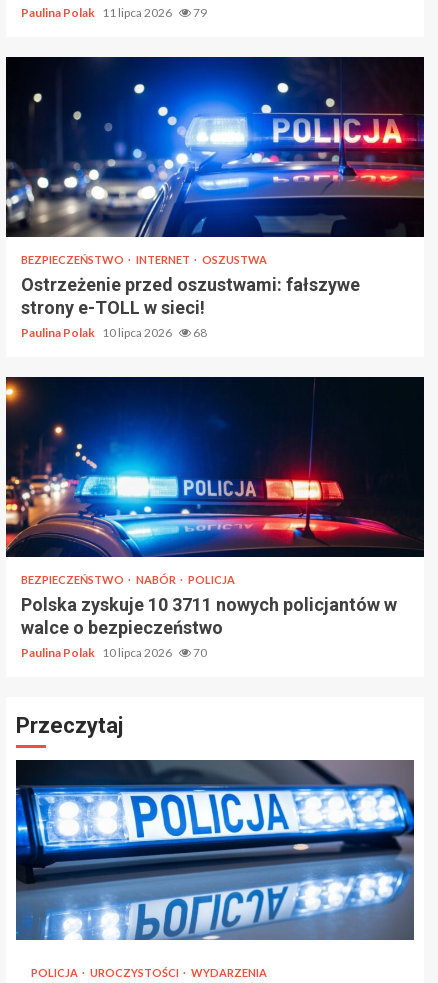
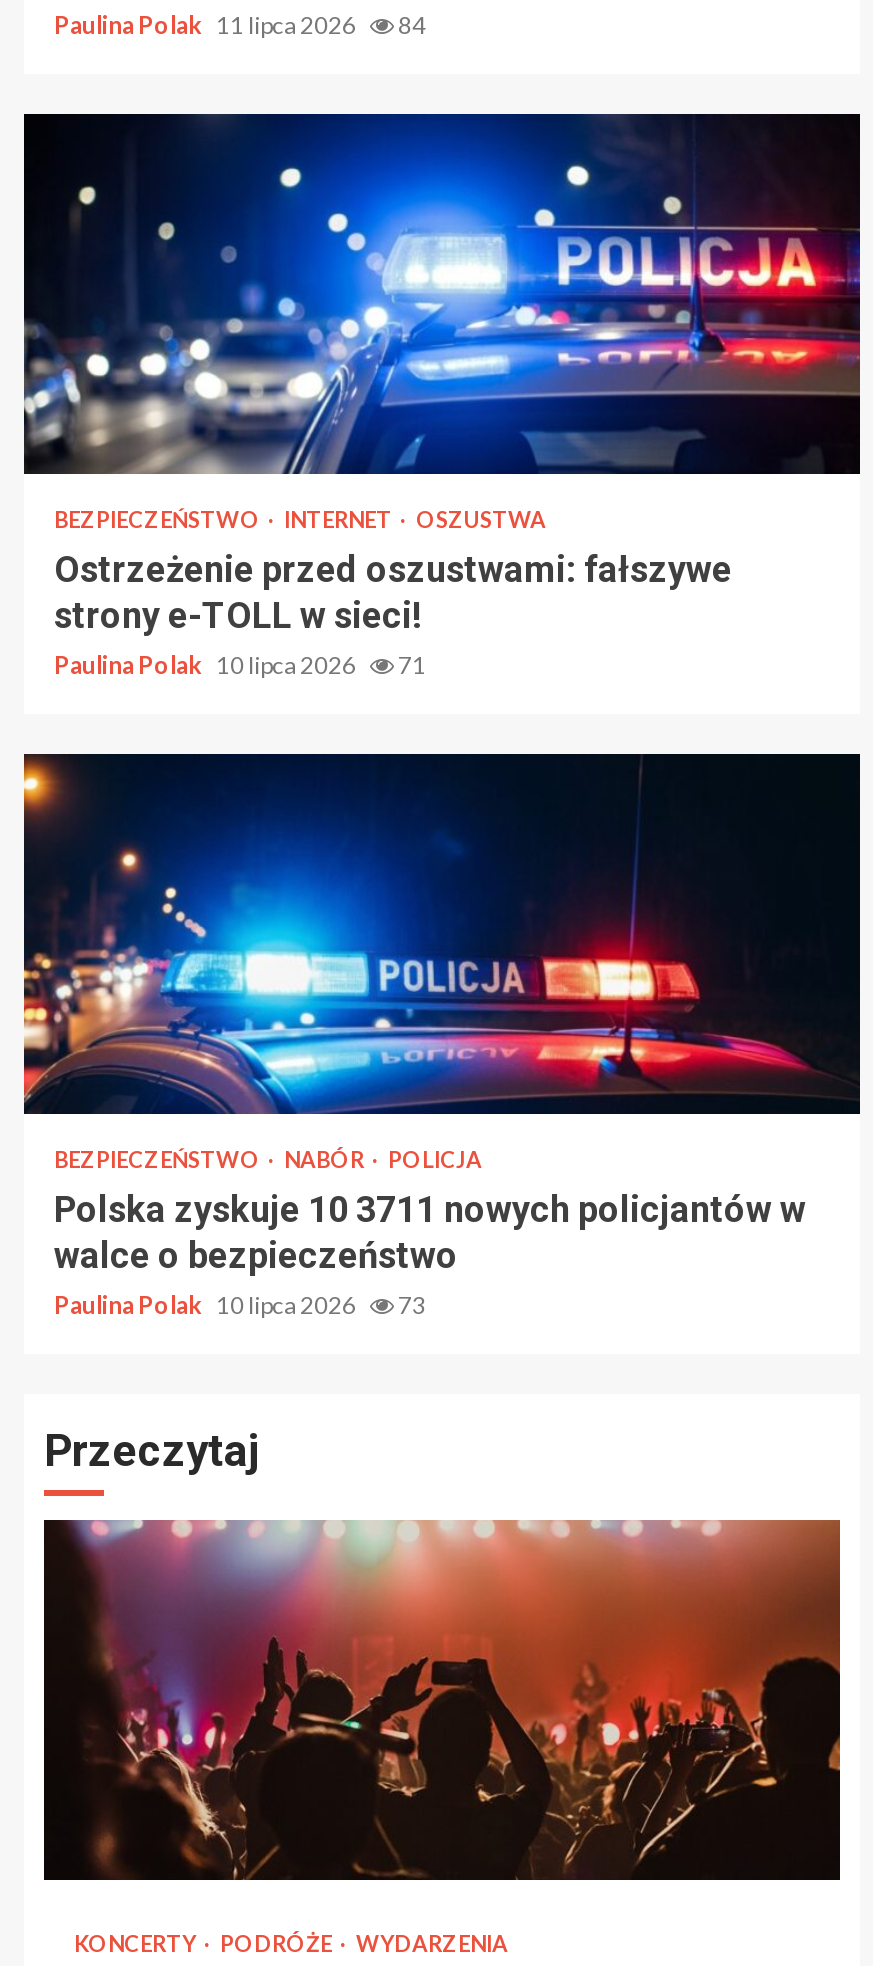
- Paulina Polak 11 lipca 2026 79
+ Paulina Polak 11 lipca 2026 84

- Paulina Polak 10 lipca 2026 68
+ Paulina Polak 10 lipca 2026 71

- Paulina Polak 10 lipca 2026 70
+ Paulina Polak 10 lipca 2026 73

- [image]
- POLICJA
- UROCZYSTOŚCI
+ [image]
+ KONCERTY
+ PODRÓŻE
